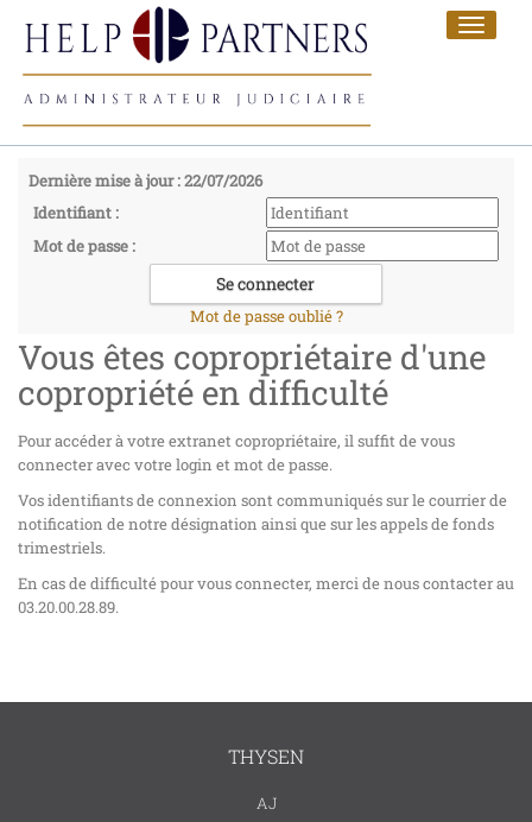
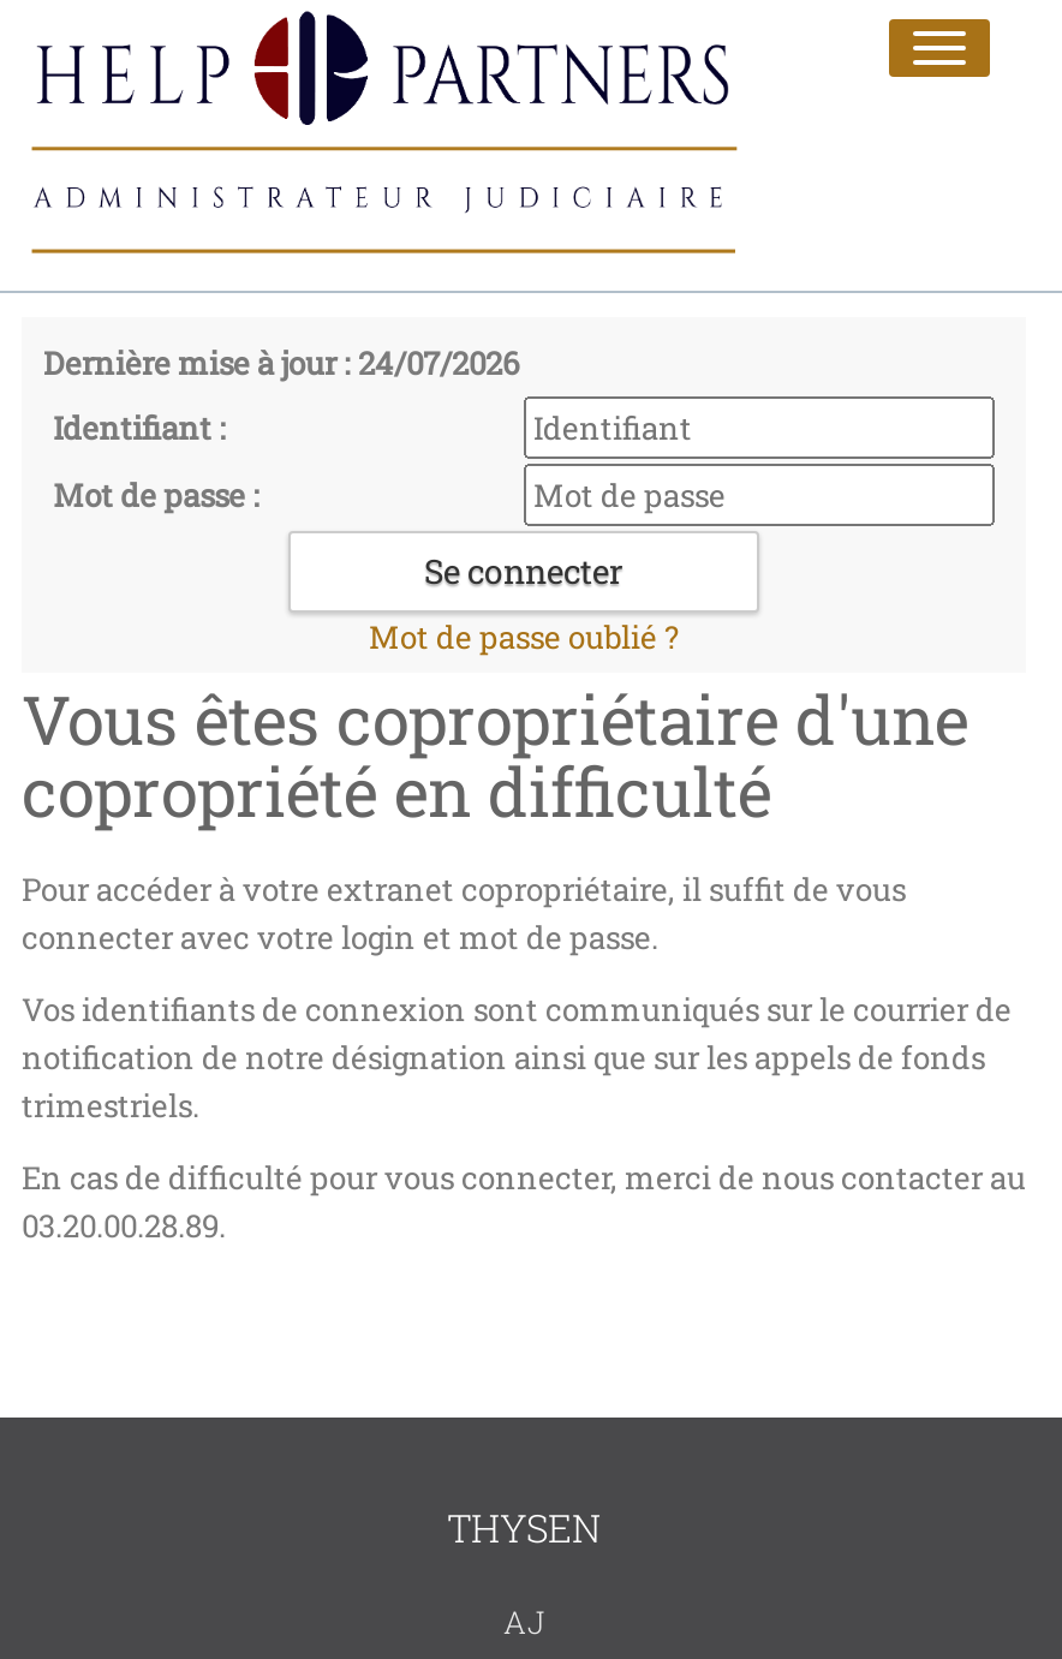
- Dernière mise à jour : 22/07/2026
+ Dernière mise à jour : 24/07/2026
